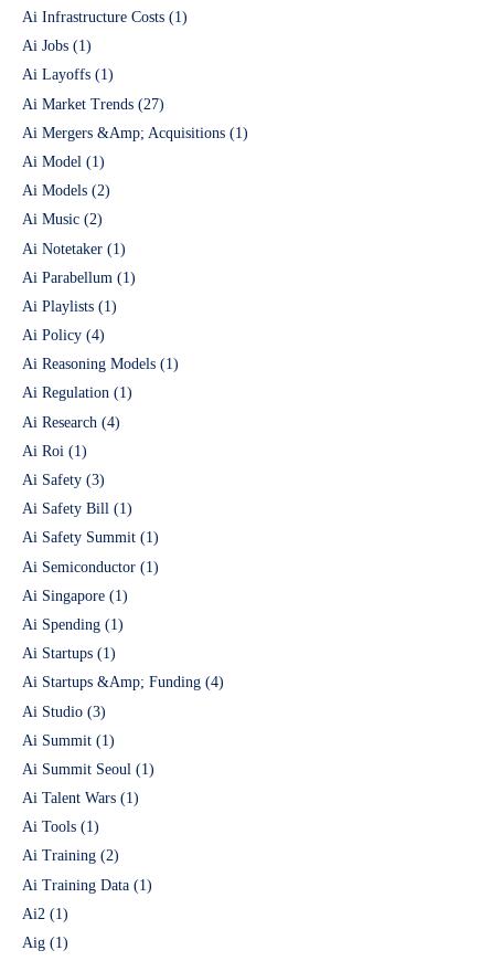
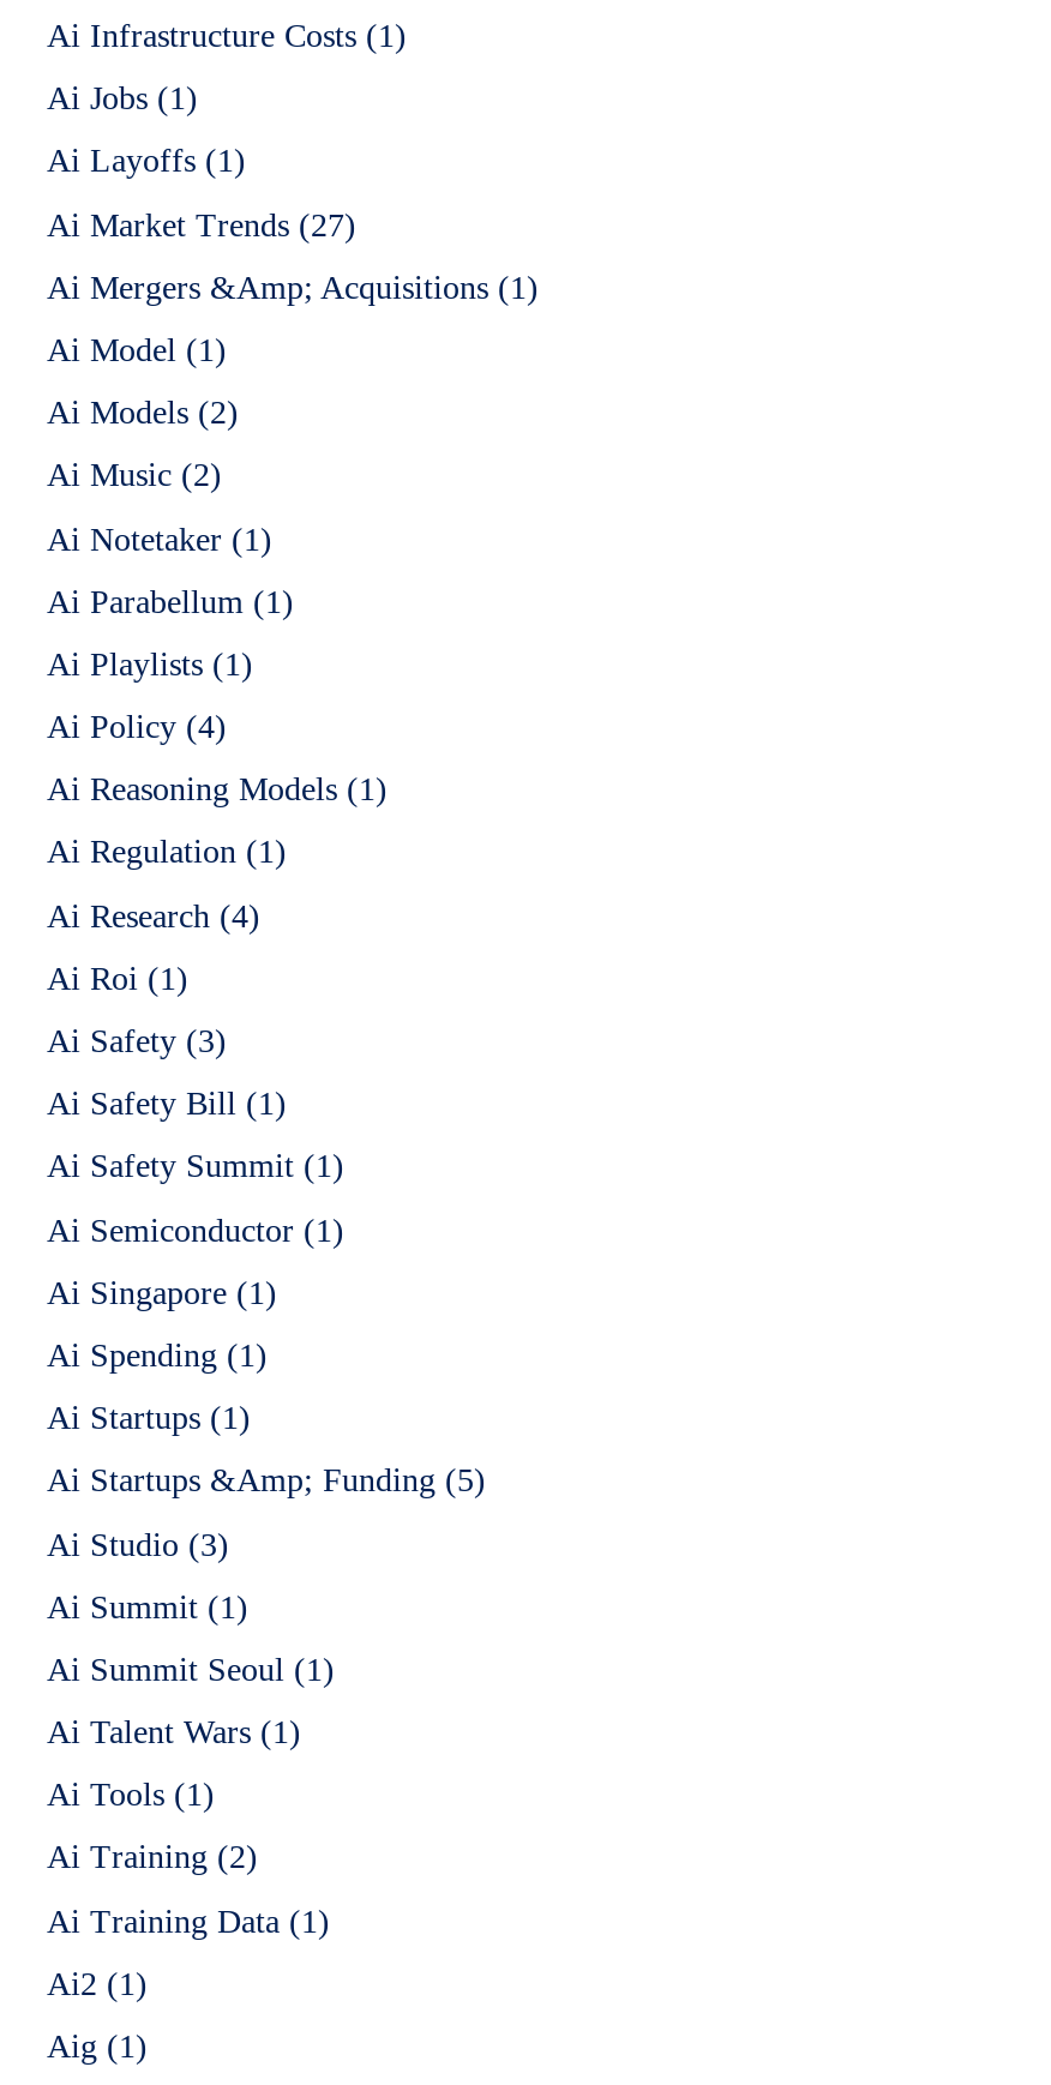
- Ai Startups &Amp; Funding (4)
+ Ai Startups &Amp; Funding (5)
